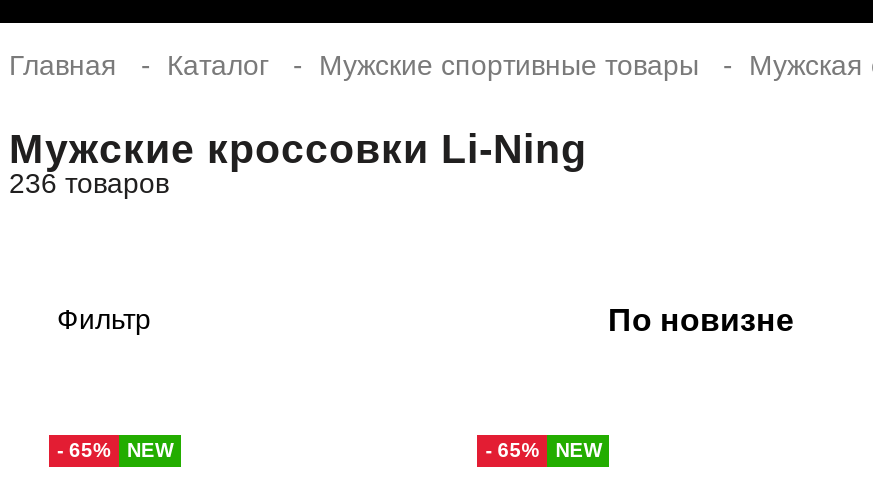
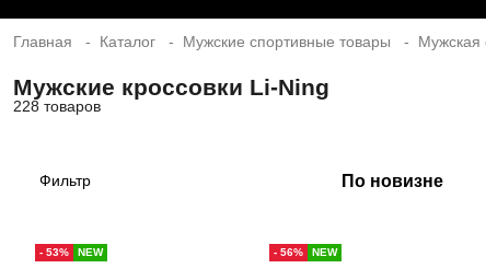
- 236 товаров
+ 228 товаров

- - 65% NEW
+ - 53% NEW

- - 65% NEW
+ - 56% NEW
